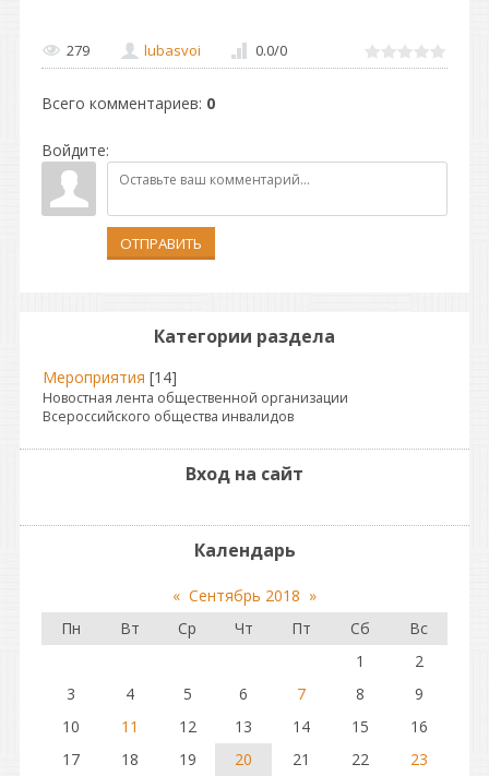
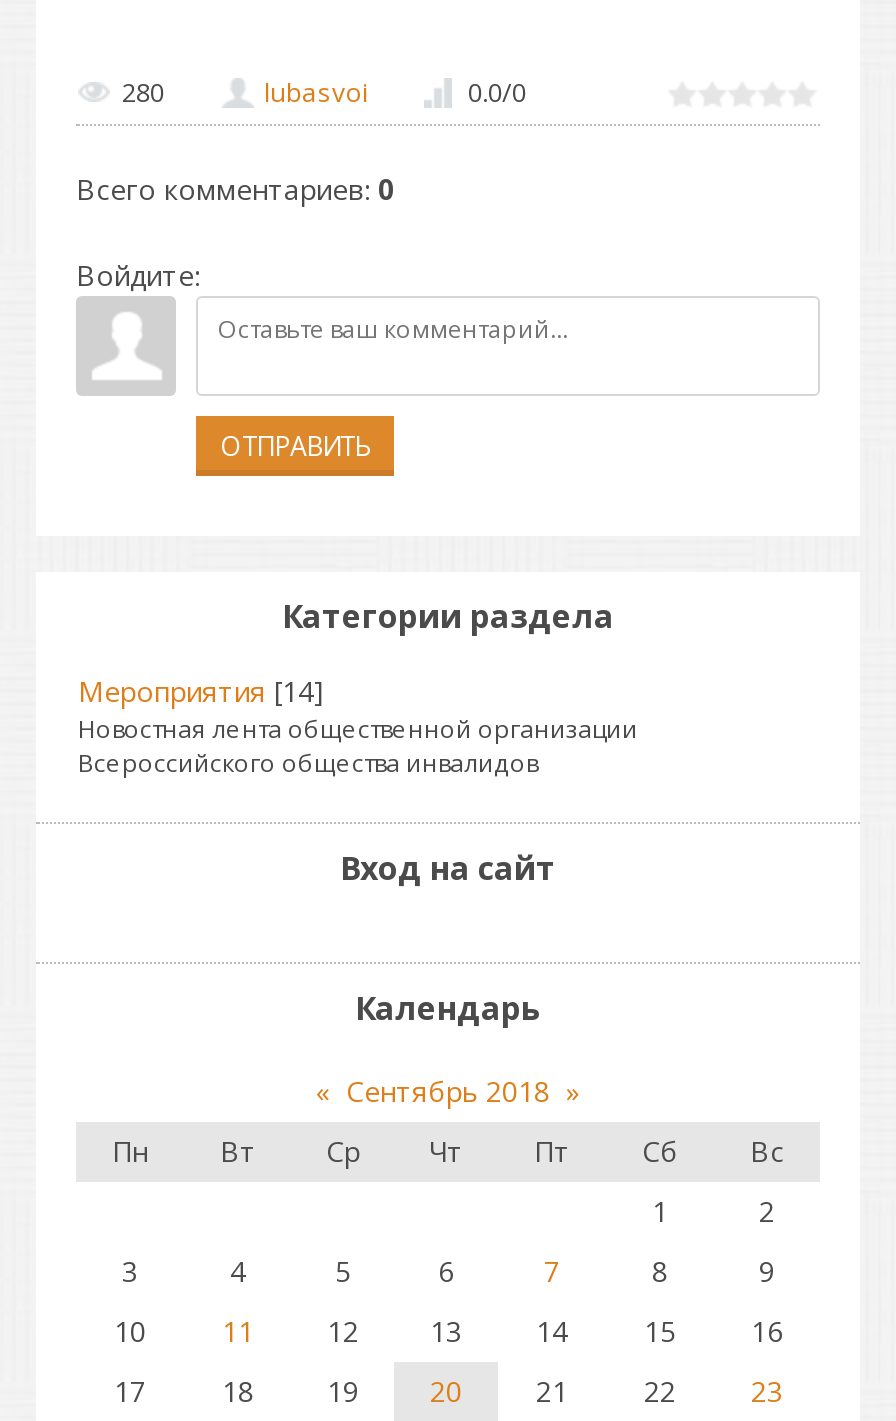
- 279
+ 280
